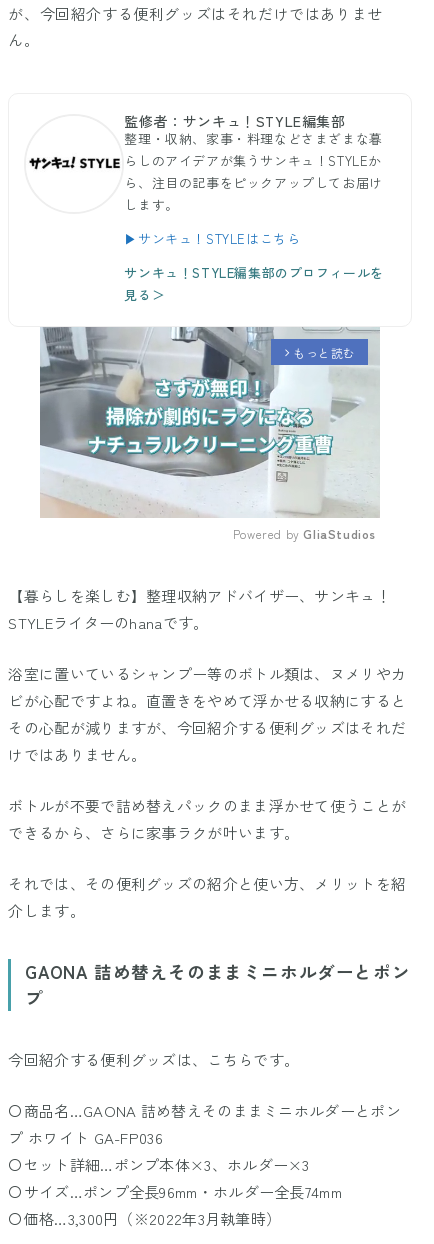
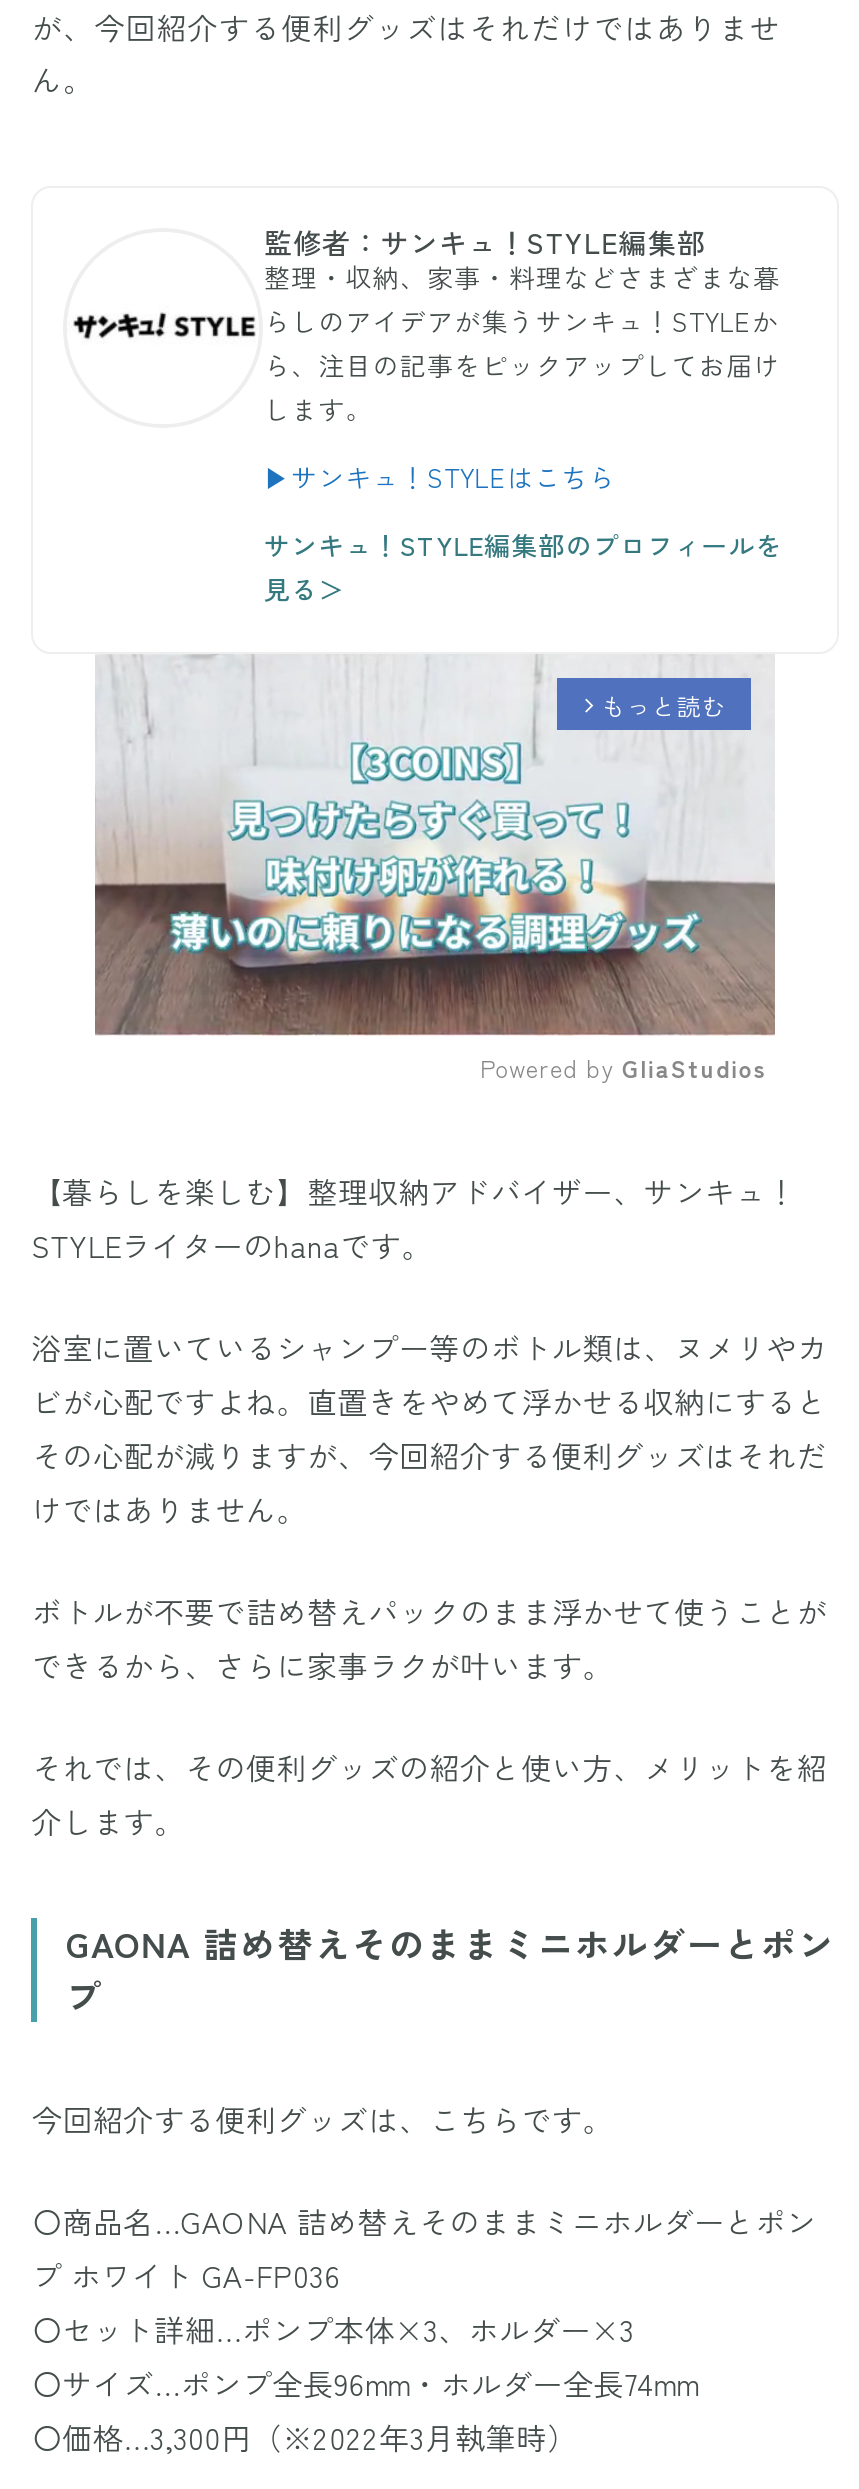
- [image]
+ [image]
